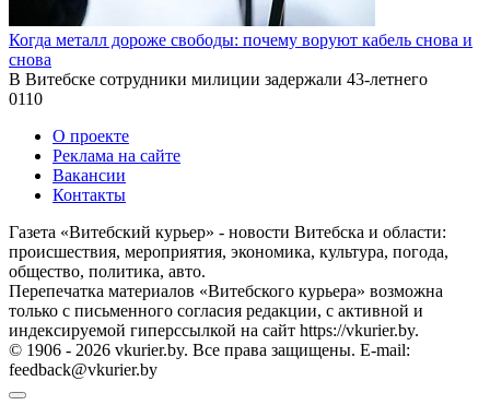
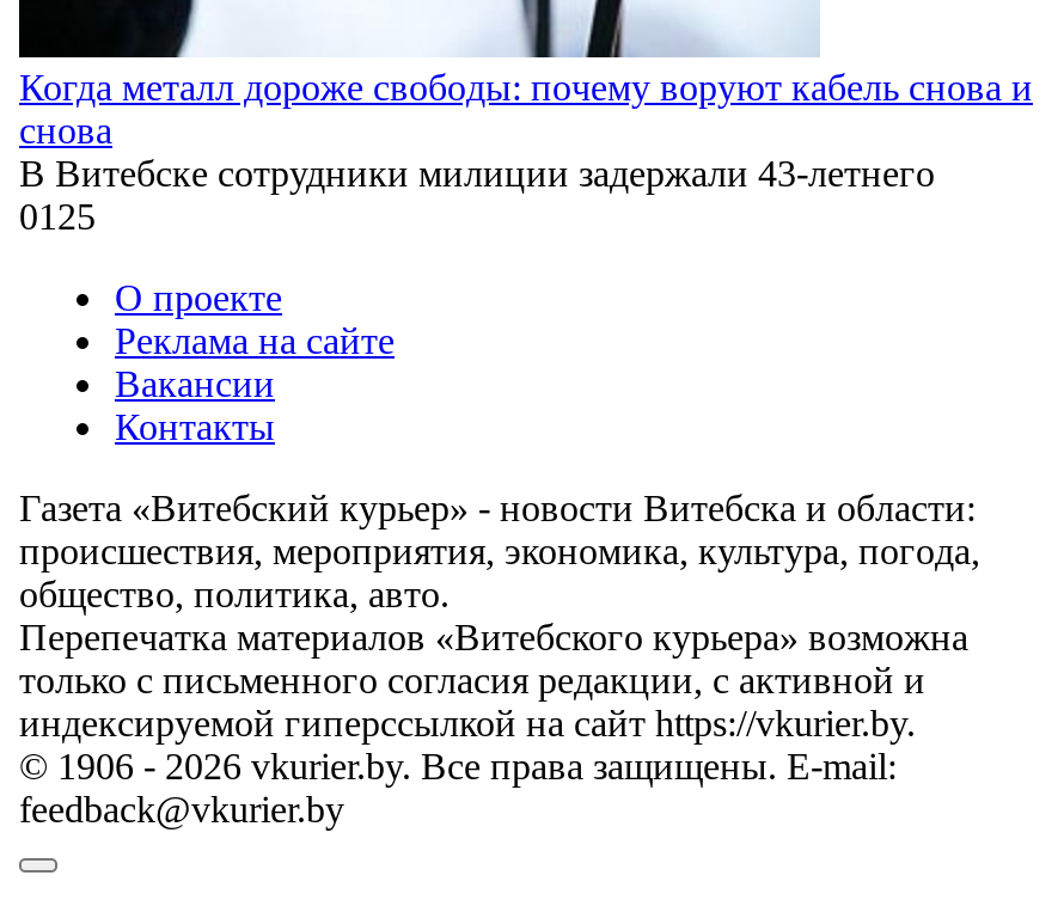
- 0110
+ 0125
